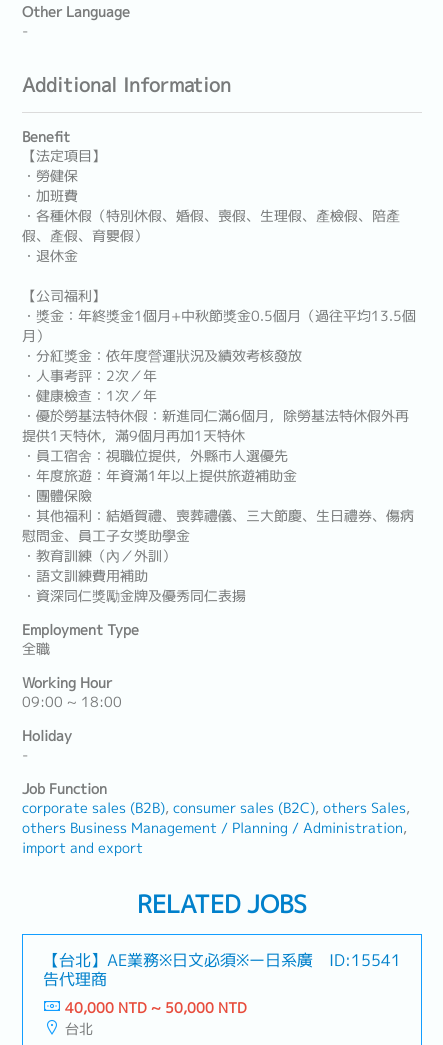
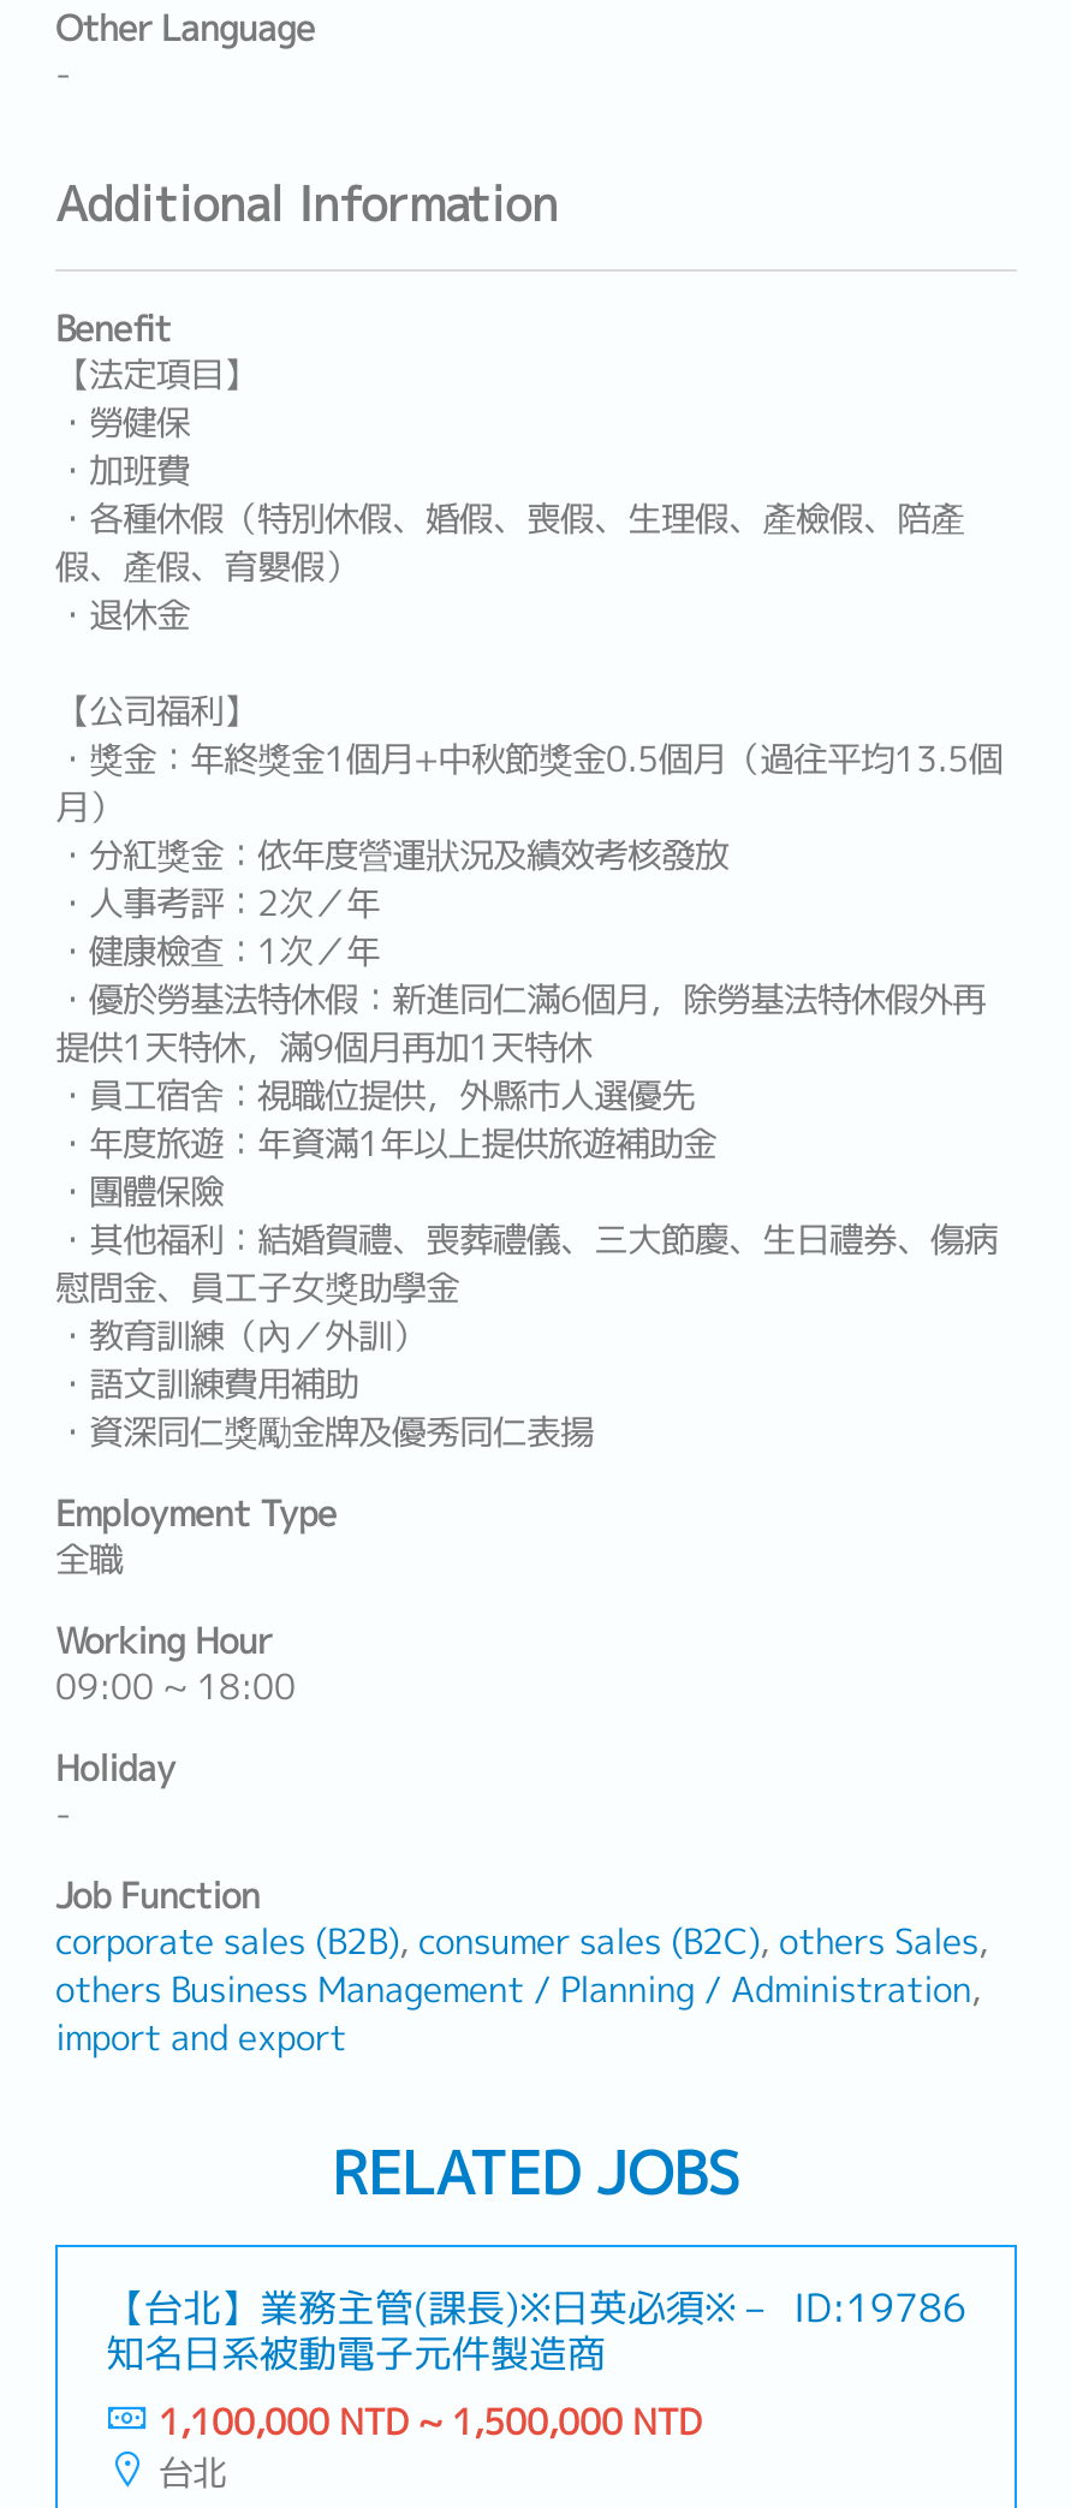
- 【台北】AE業務※日文必須※ー日系廣
- 告代理商
+ 【台北】業務主管(課長)※日英必須※－
+ 知名日系被動電子元件製造商

- ID:15541
+ ID:19786

- 40,000 NTD ~ 50,000 NTD
+ 1,100,000 NTD ~ 1,500,000 NTD
